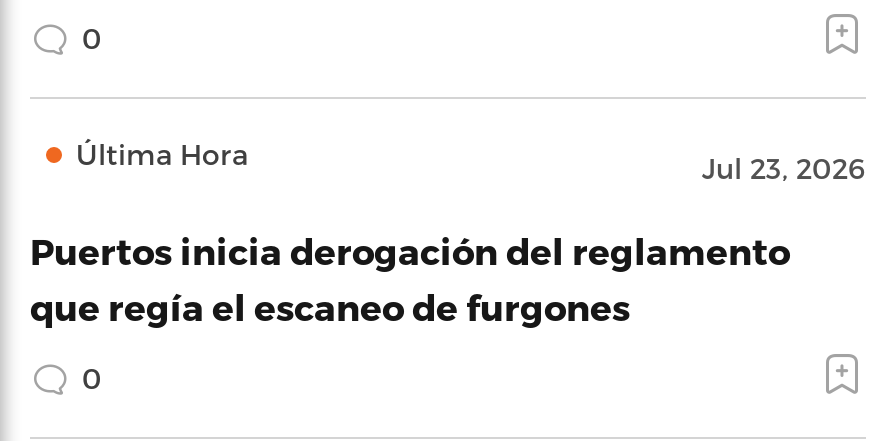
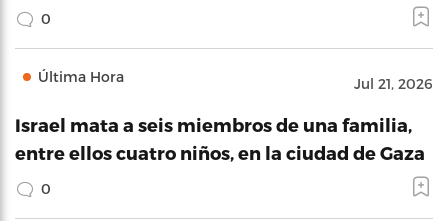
- Jul 23, 2026
+ Jul 21, 2026

- Puertos inicia derogación del reglamento
- que regía el escaneo de furgones
+ Israel mata a seis miembros de una familia,
+ entre ellos cuatro niños, en la ciudad de Gaza
